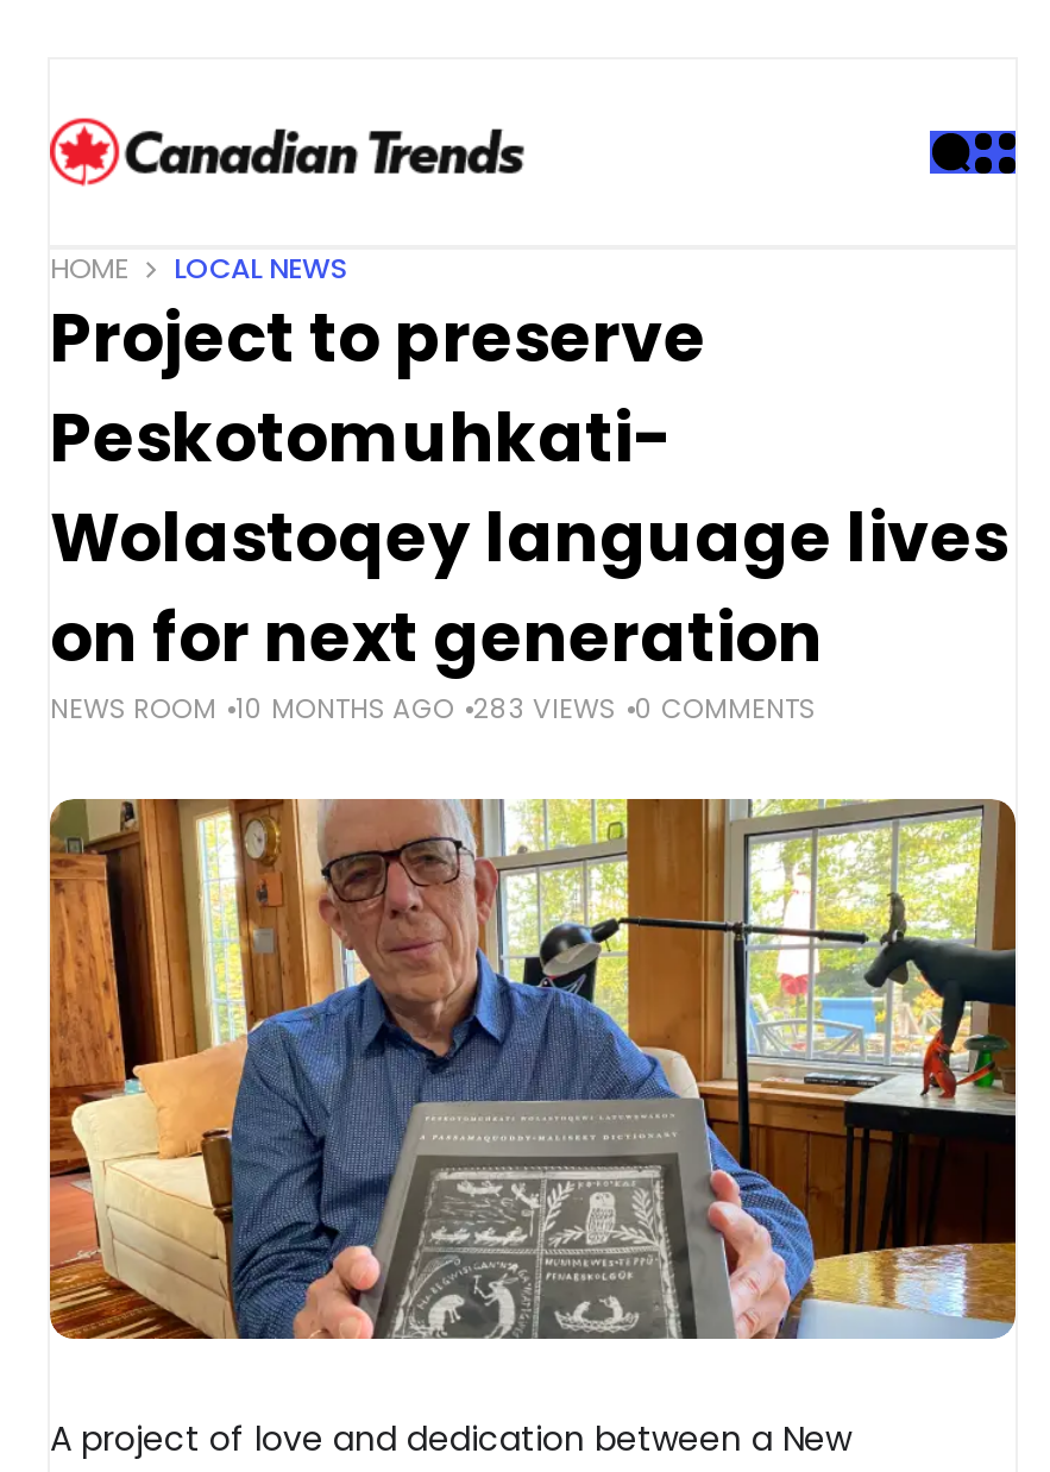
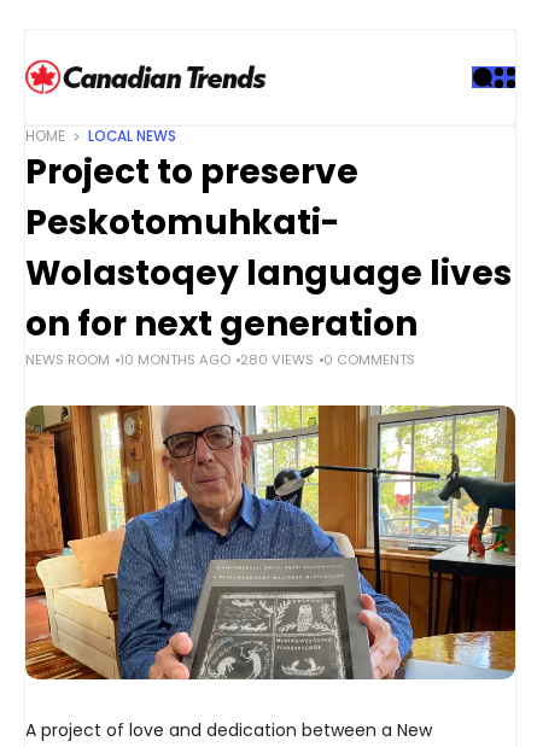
- NEWS ROOM 10 MONTHS AGO 283 VIEWS 0 COMMENTS
+ NEWS ROOM 10 MONTHS AGO 280 VIEWS 0 COMMENTS
